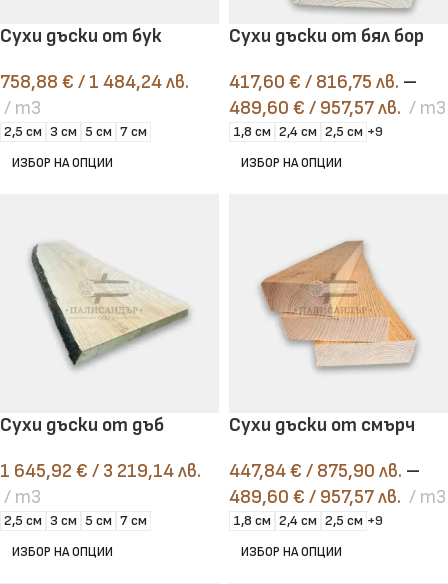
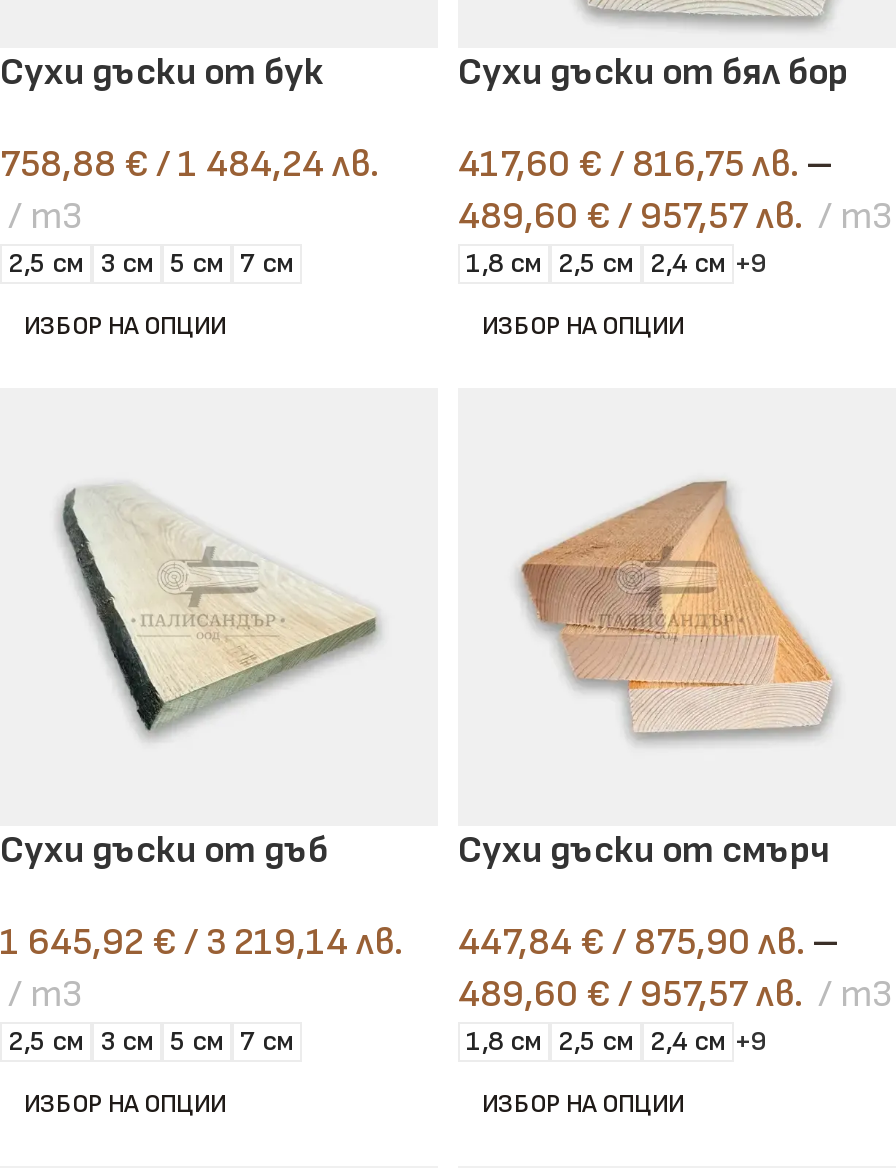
- 1,8 см 2,4 см 2,5 см +9
+ 1,8 см 2,5 см 2,4 см +9

- 1,8 см 2,4 см 2,5 см +9
+ 1,8 см 2,5 см 2,4 см +9
